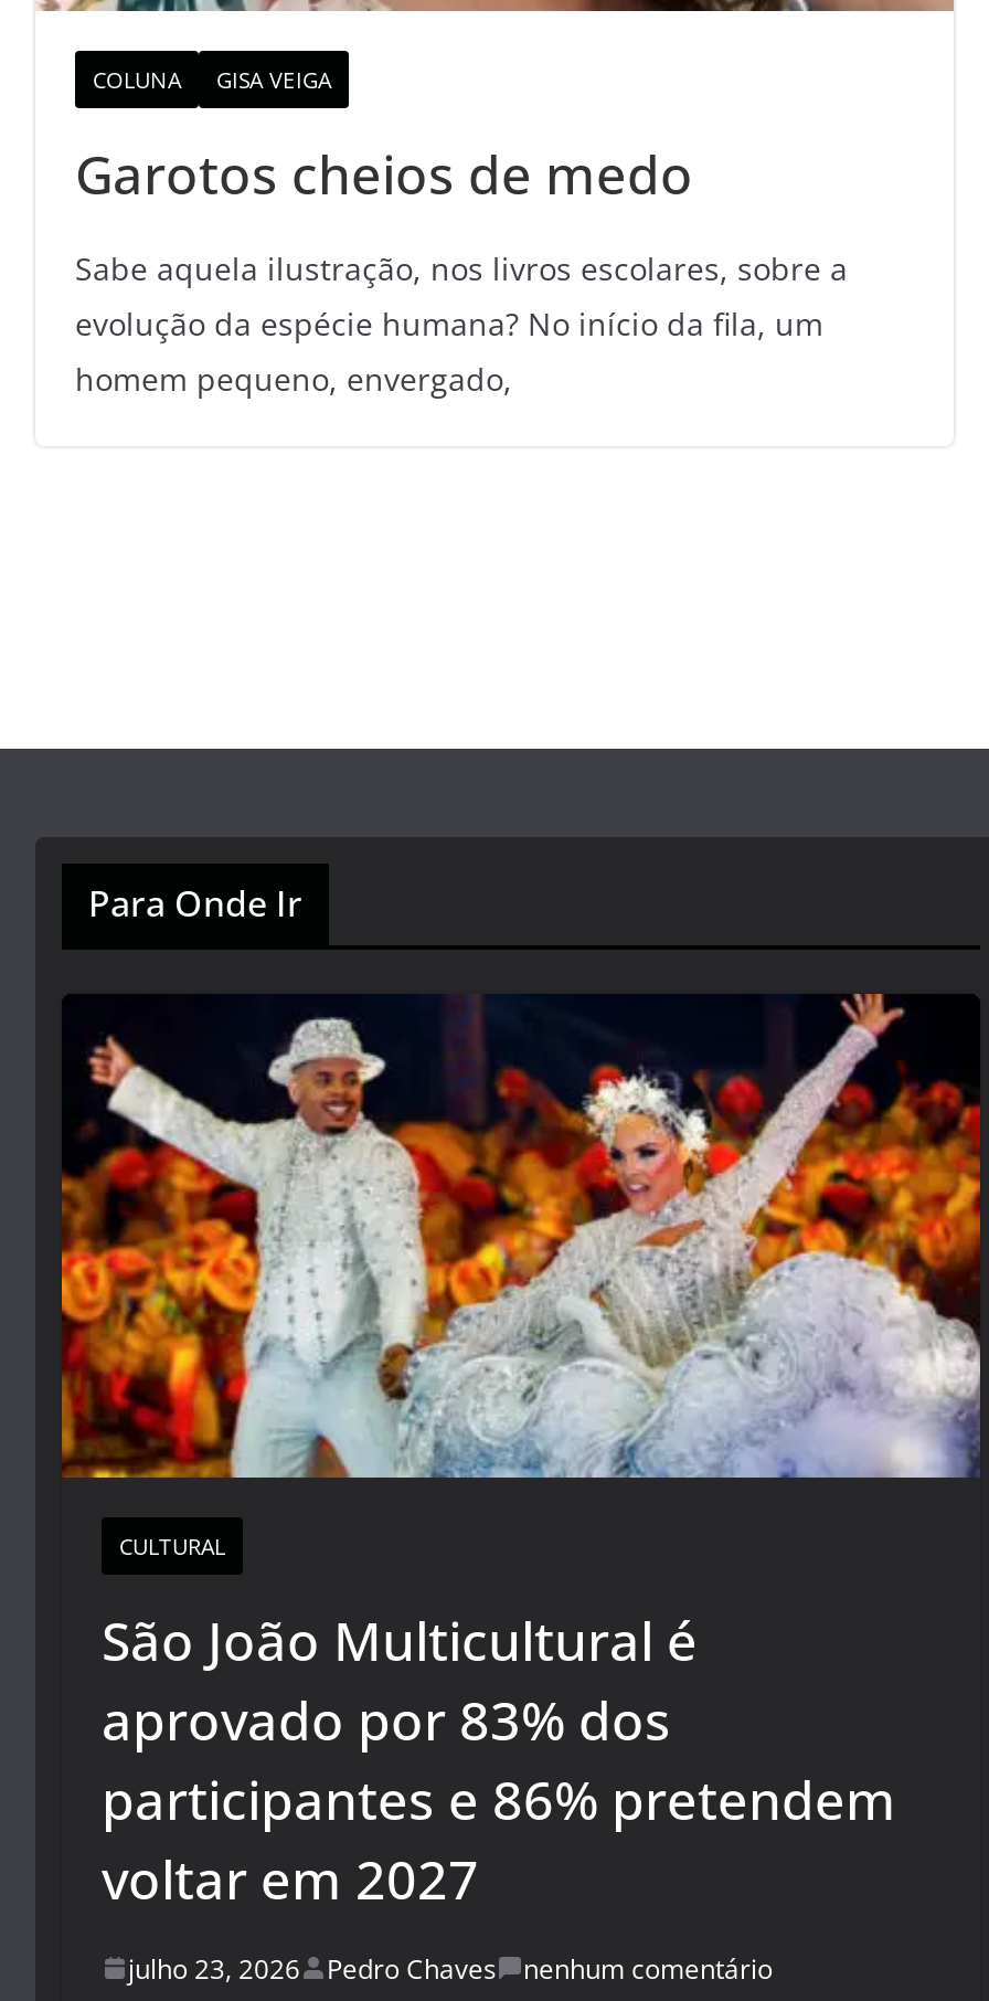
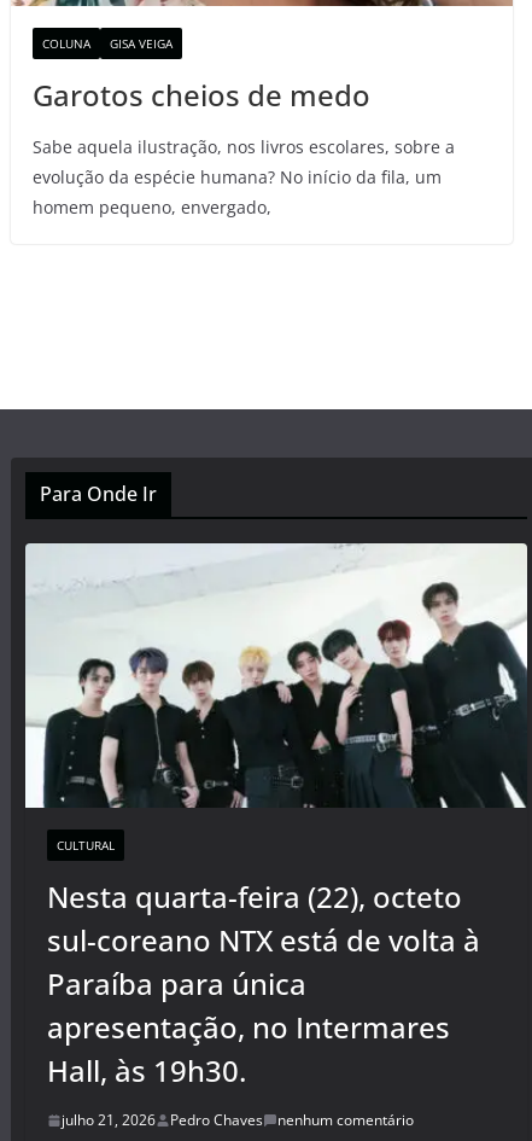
- [image]
+ [image]

- São João Multicultural é
- aprovado por 83% dos
- participantes e 86% pretendem
- voltar em 2027
+ Nesta quarta-feira (22), octeto
+ sul-coreano NTX está de volta à
+ Paraíba para única
+ apresentação, no Intermares
+ Hall, às 19h30.

- julho 23, 2026 Pedro Chaves nenhum comentário
+ julho 21, 2026 Pedro Chaves nenhum comentário
